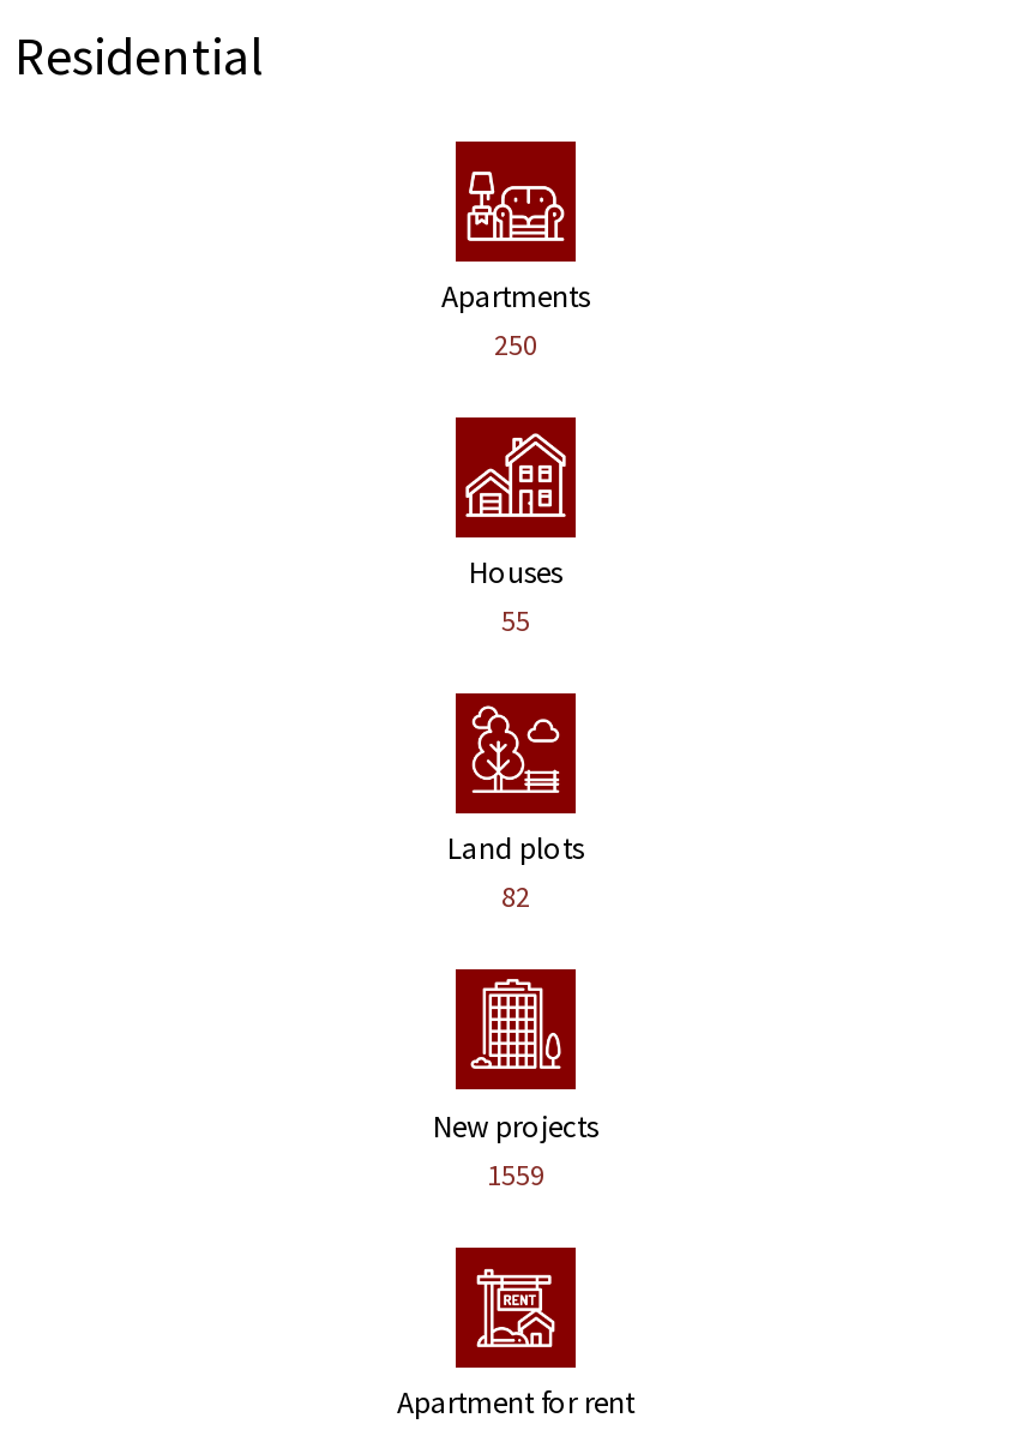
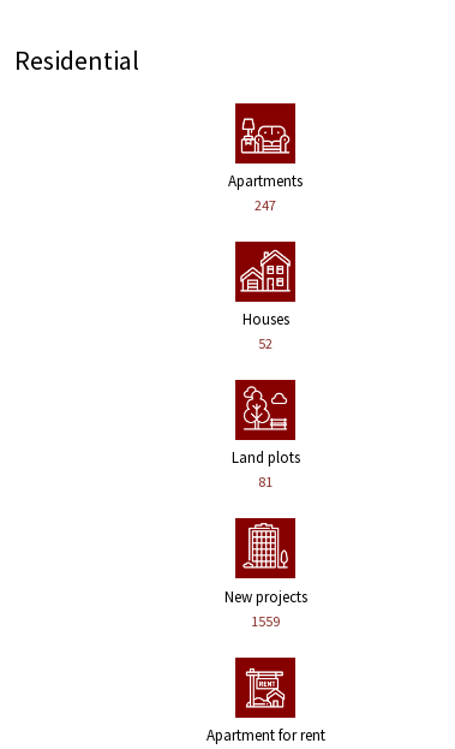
- 250
+ 247

- 55
+ 52

- 82
+ 81
